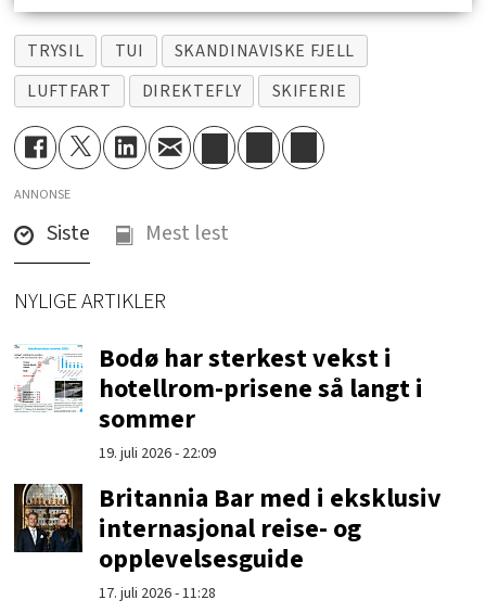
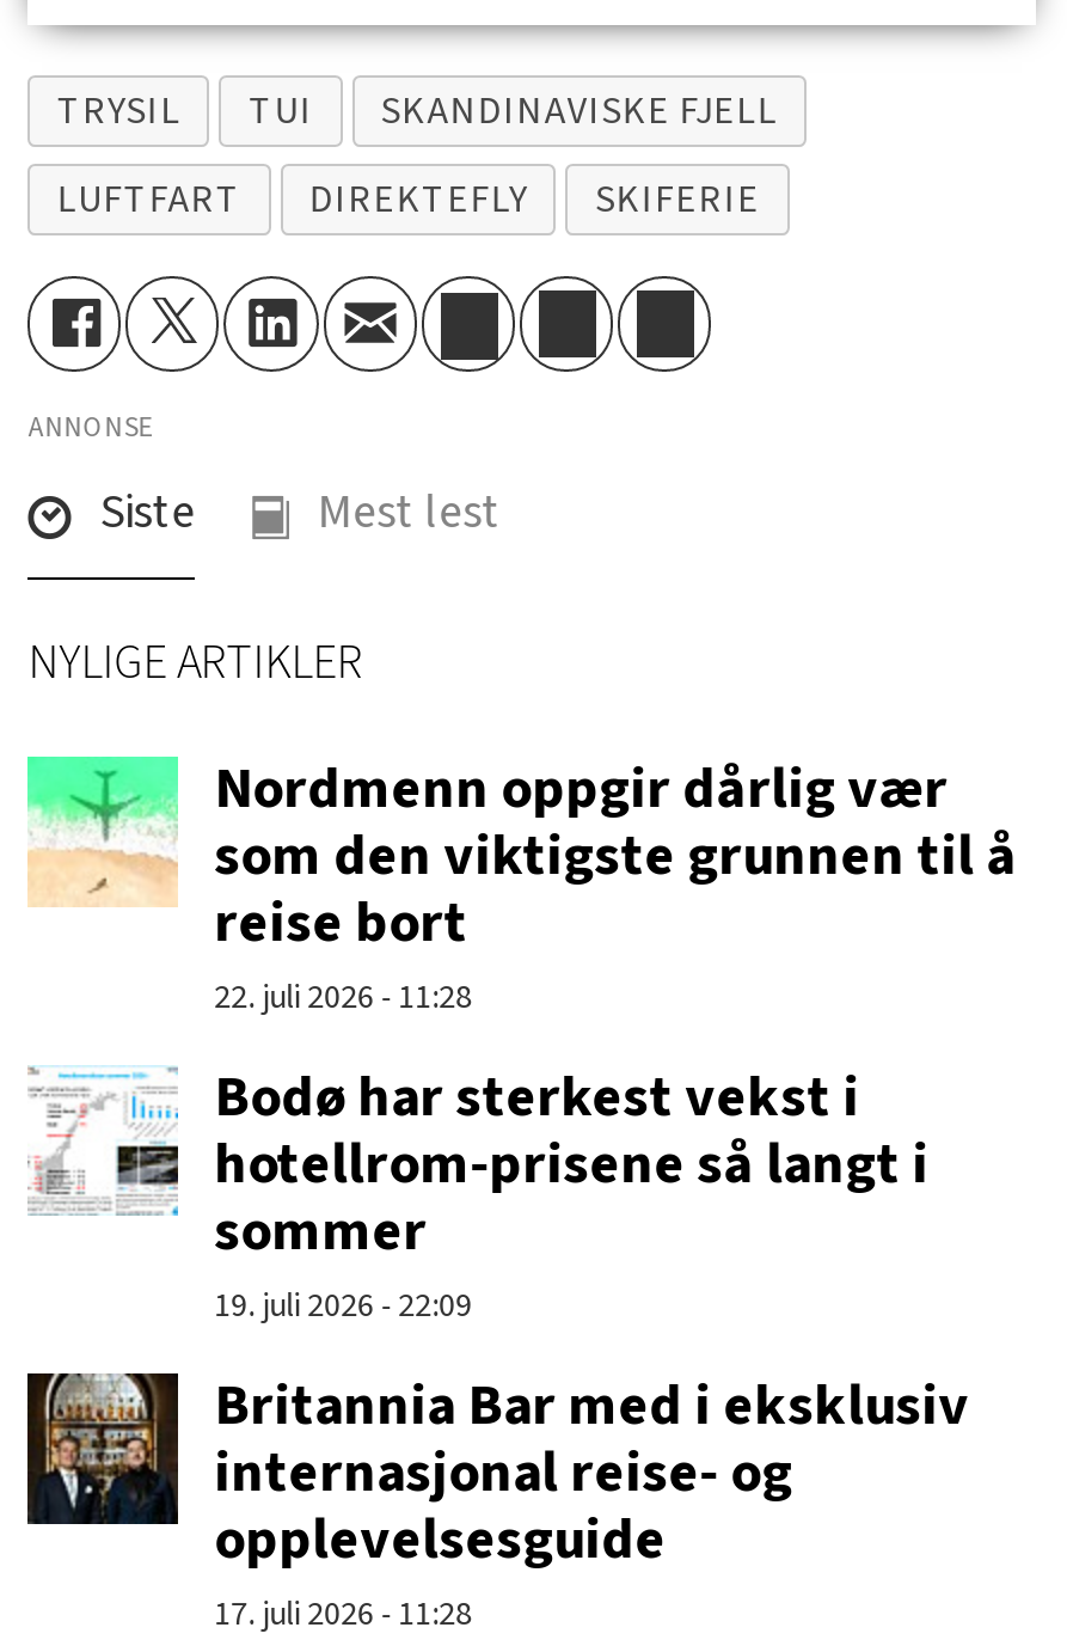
+ [image]
+ Nordmenn oppgir dårlig vær
+ som den viktigste grunnen til å
+ reise bort
+ 22. juli 2026 - 11:28
